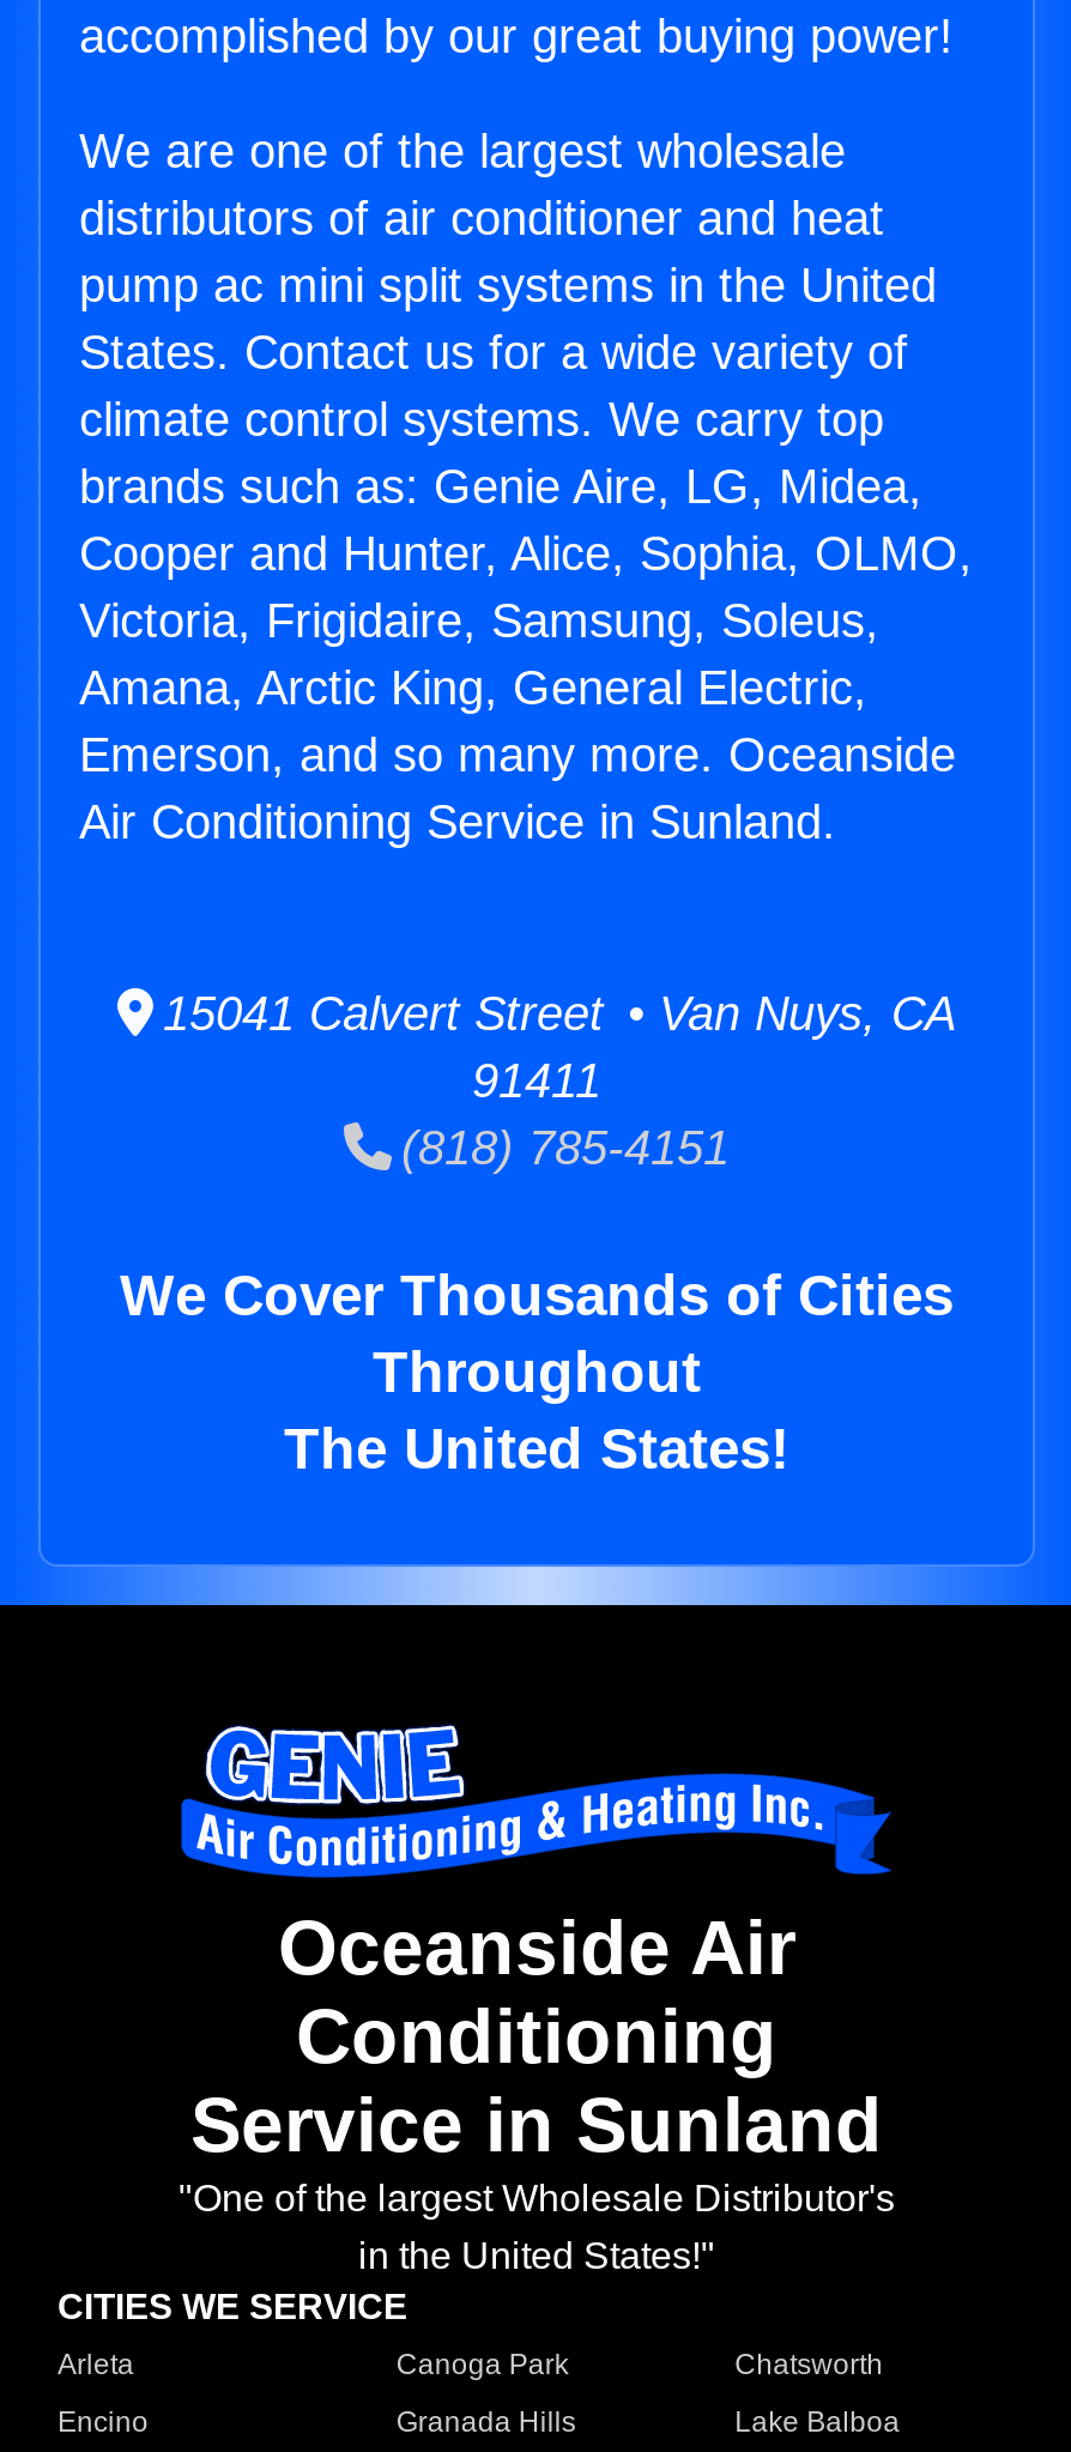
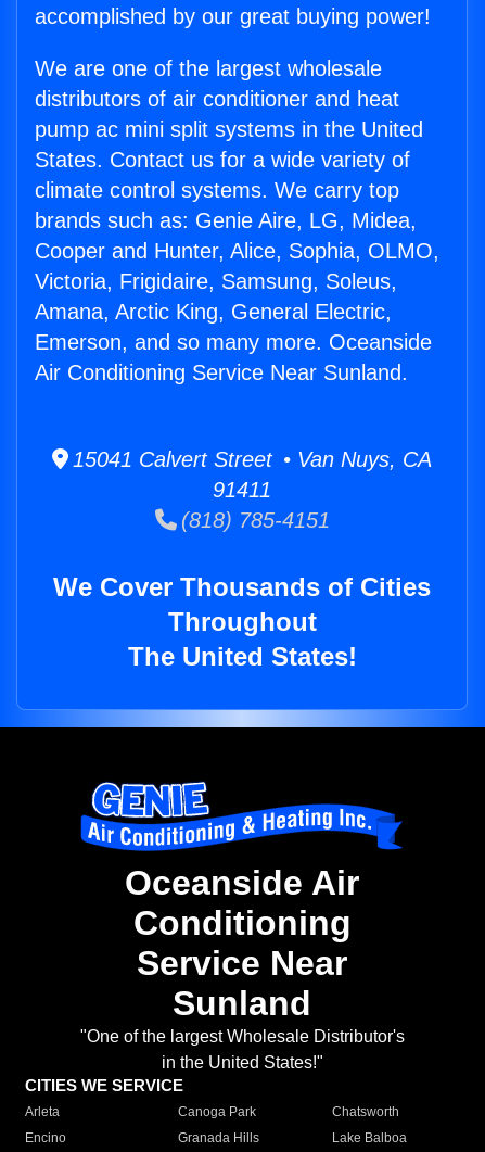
- Air Conditioning Service in Sunland.
+ Air Conditioning Service Near Sunland.

- Service in Sunland
+ Service Near
+ Sunland
